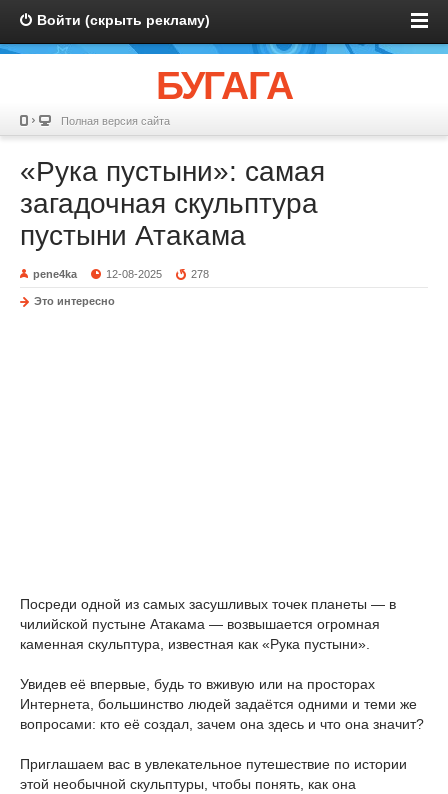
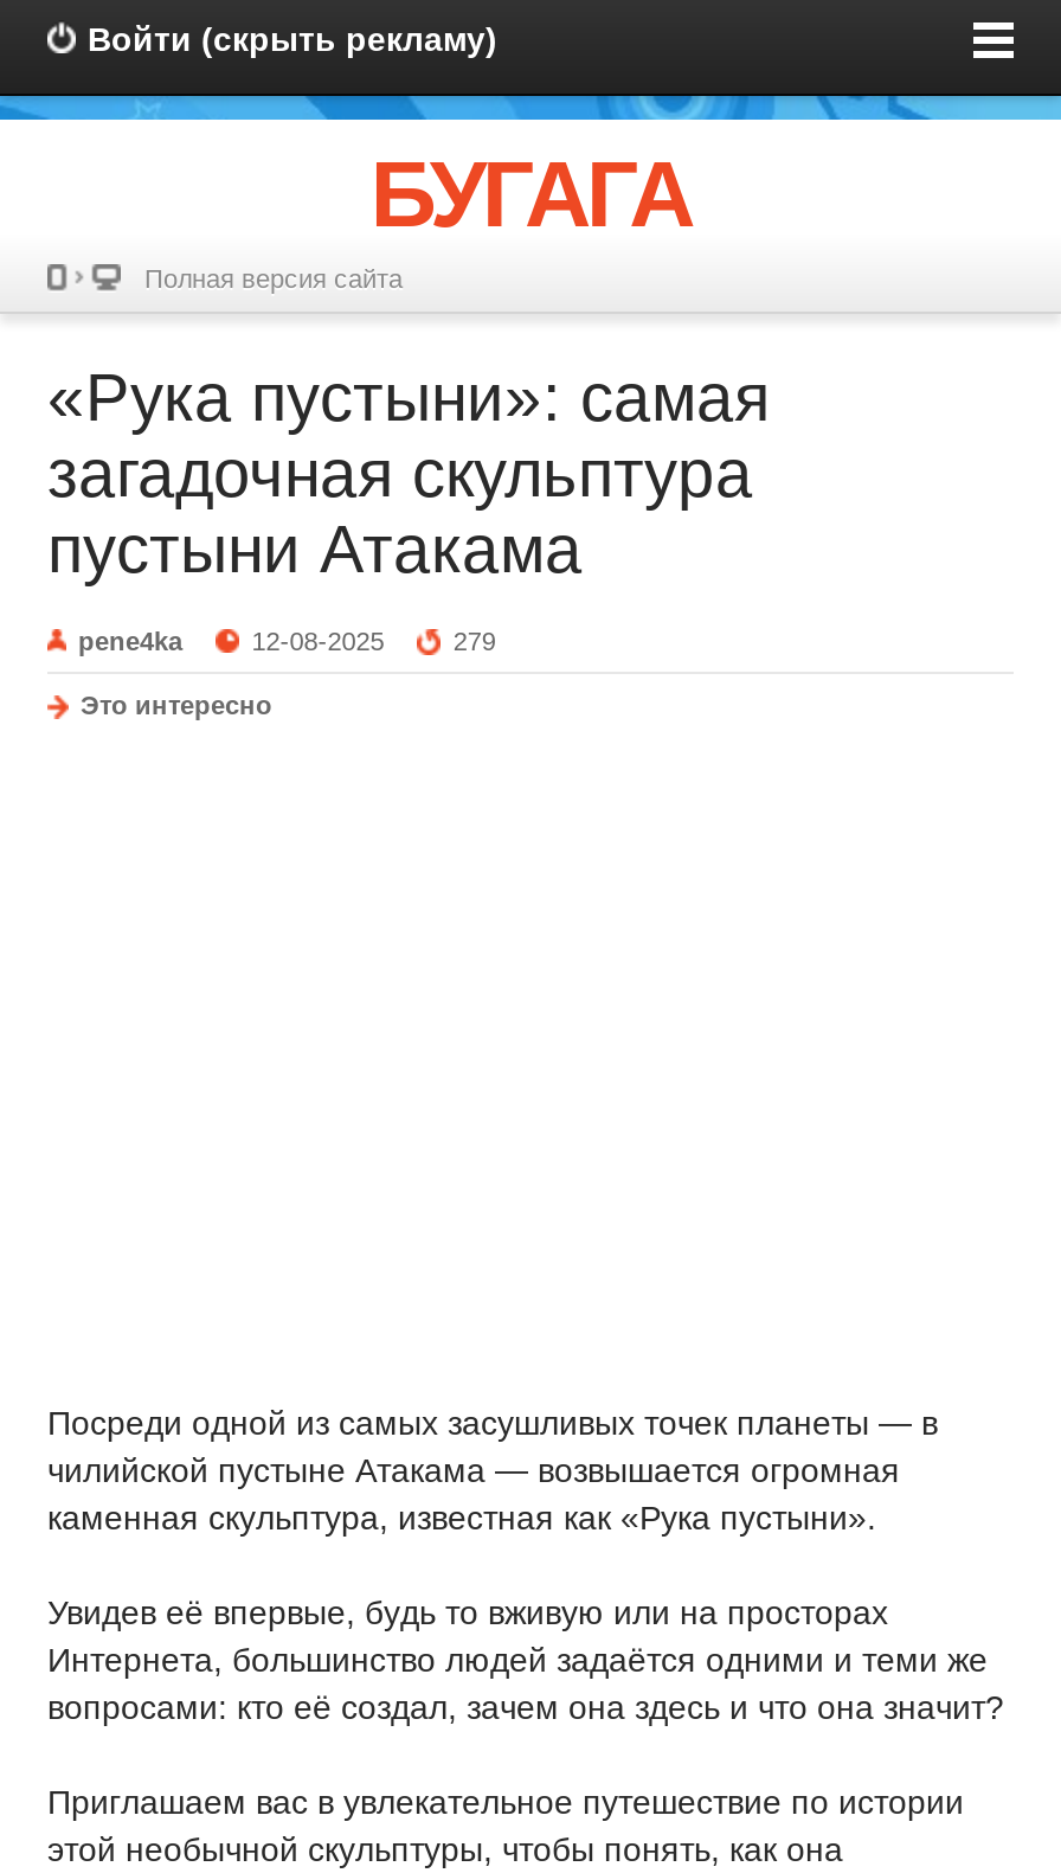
- 278
+ 279
